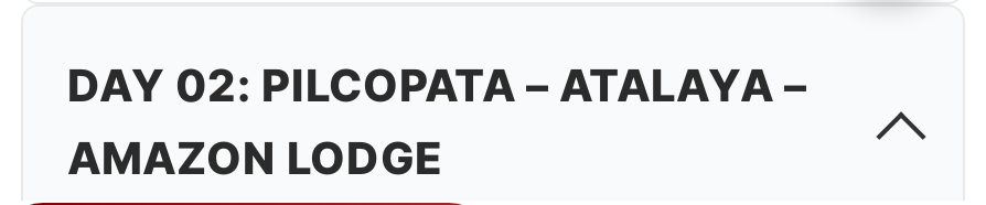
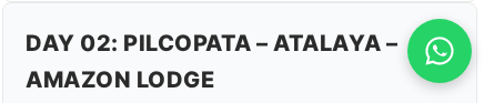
+ [image]
